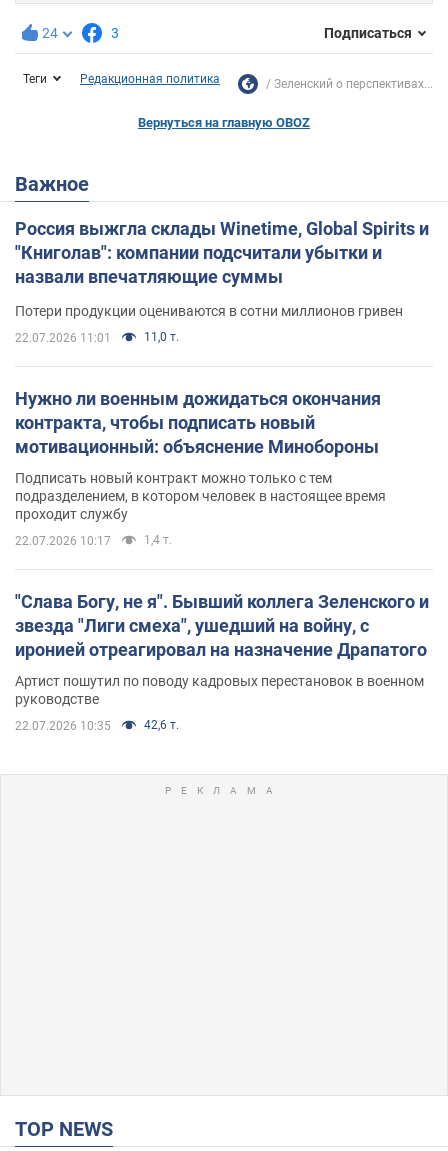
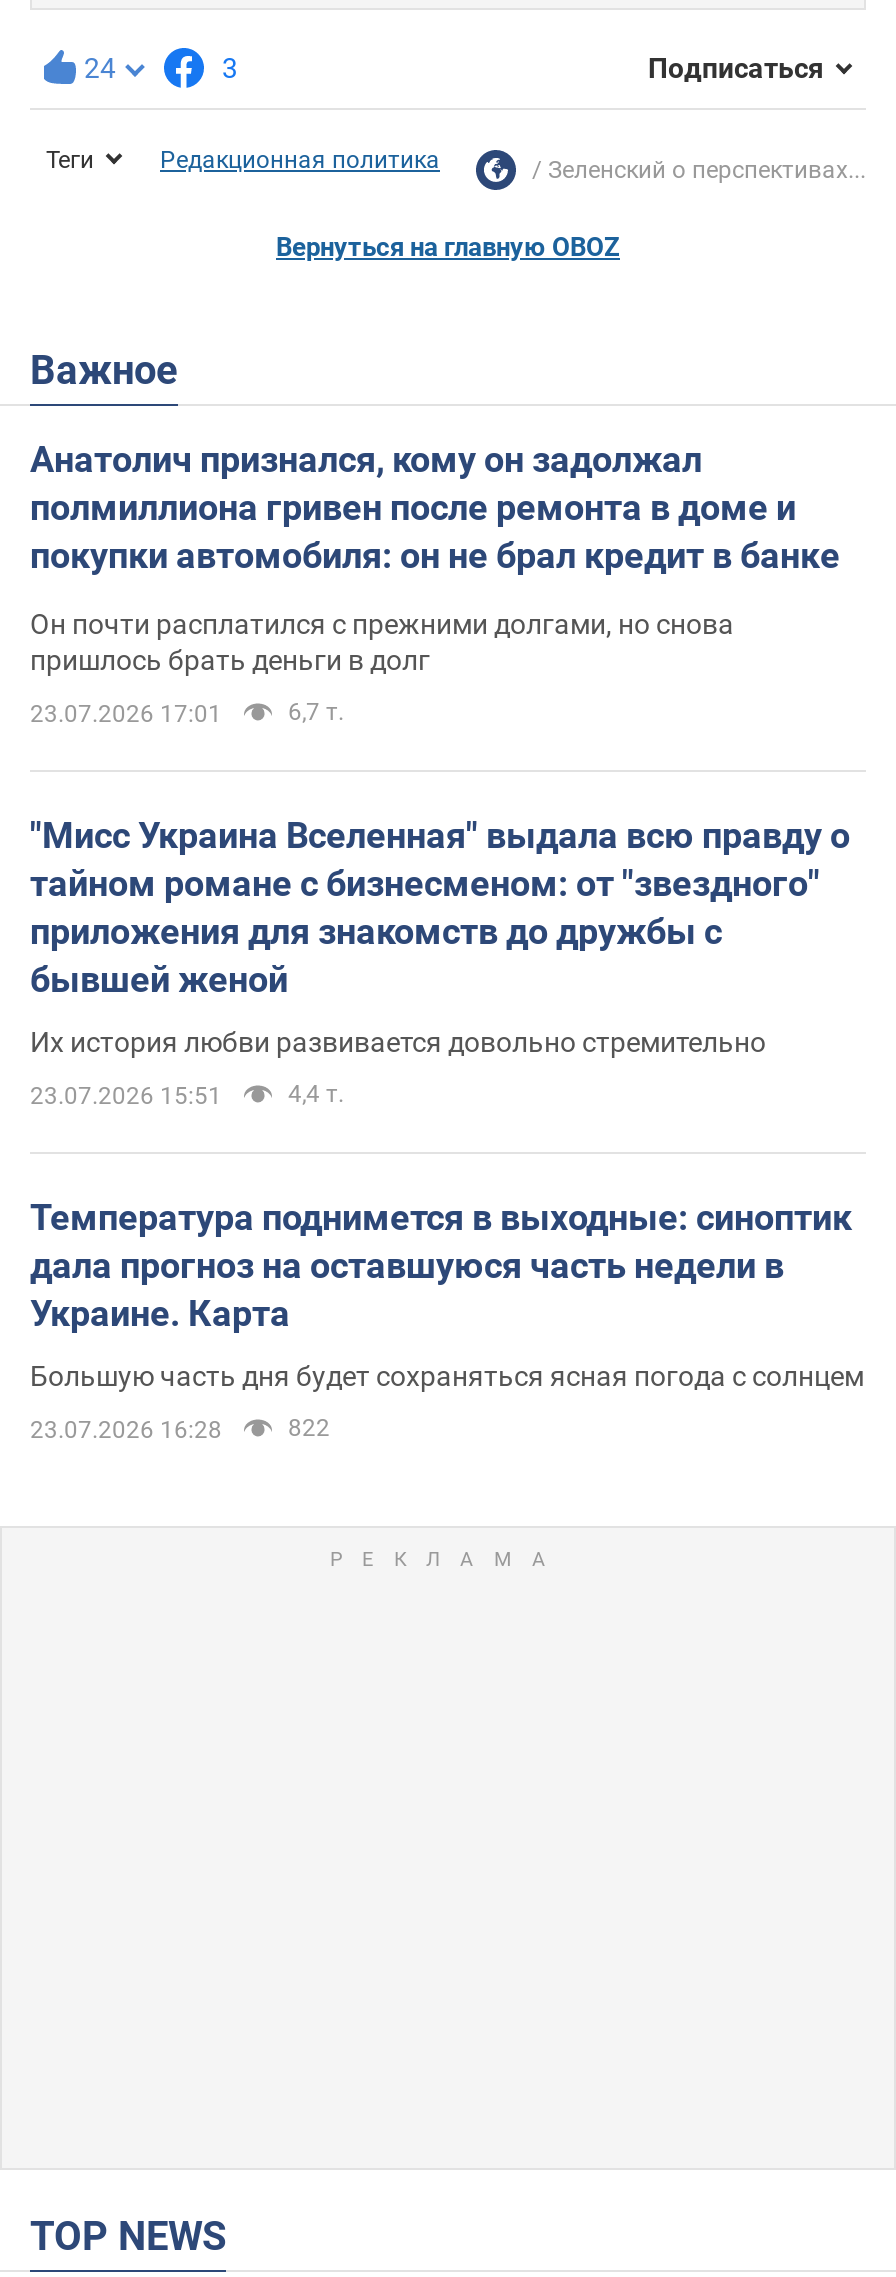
- Россия выжгла склады Winetime, Global Spirits и
- "Книголав": компании подсчитали убытки и
- назвали впечатляющие суммы
+ Анатолич признался, кому он задолжал
+ полмиллиона гривен после ремонта в доме и
+ покупки автомобиля: он не брал кредит в банке

- Потери продукции оцениваются в сотни миллионов гривен
+ Он почти расплатился с прежними долгами, но снова
+ пришлось брать деньги в долг

- 22.07.2026 11:01
- 11,0 т.
+ 23.07.2026 17:01
+ 6,7 т.

- Нужно ли военным дожидаться окончания
- контракта, чтобы подписать новый
- мотивационный: объяснение Минобороны
+ "Мисс Украина Вселенная" выдала всю правду о
+ тайном романе с бизнесменом: от "звездного"
+ приложения для знакомств до дружбы с
+ бывшей женой

- Подписать новый контракт можно только с тем
- подразделением, в котором человек в настоящее время
- проходит службу
+ Их история любви развивается довольно стремительно

- 22.07.2026 10:17
- 1,4 т.
+ 23.07.2026 15:51
+ 4,4 т.

- "Слава Богу, не я". Бывший коллега Зеленского и
- звезда "Лиги смеха", ушедший на войну, с
- иронией отреагировал на назначение Драпатого
+ Температура поднимется в выходные: синоптик
+ дала прогноз на оставшуюся часть недели в
+ Украине. Карта

- Артист пошутил по поводу кадровых перестановок в военном
- руководстве
+ Большую часть дня будет сохраняться ясная погода с солнцем

- 22.07.2026 10:35
- 42,6 т.
+ 23.07.2026 16:28
+ 822
